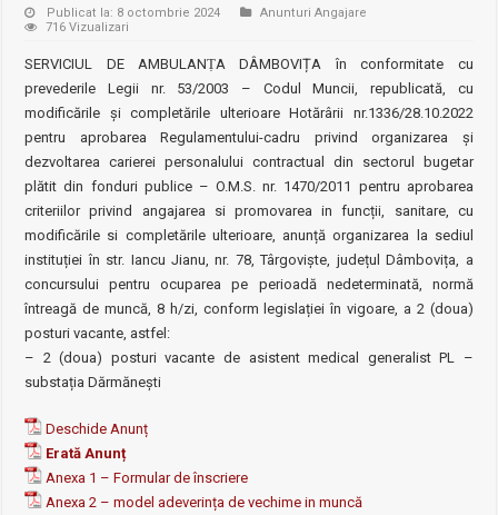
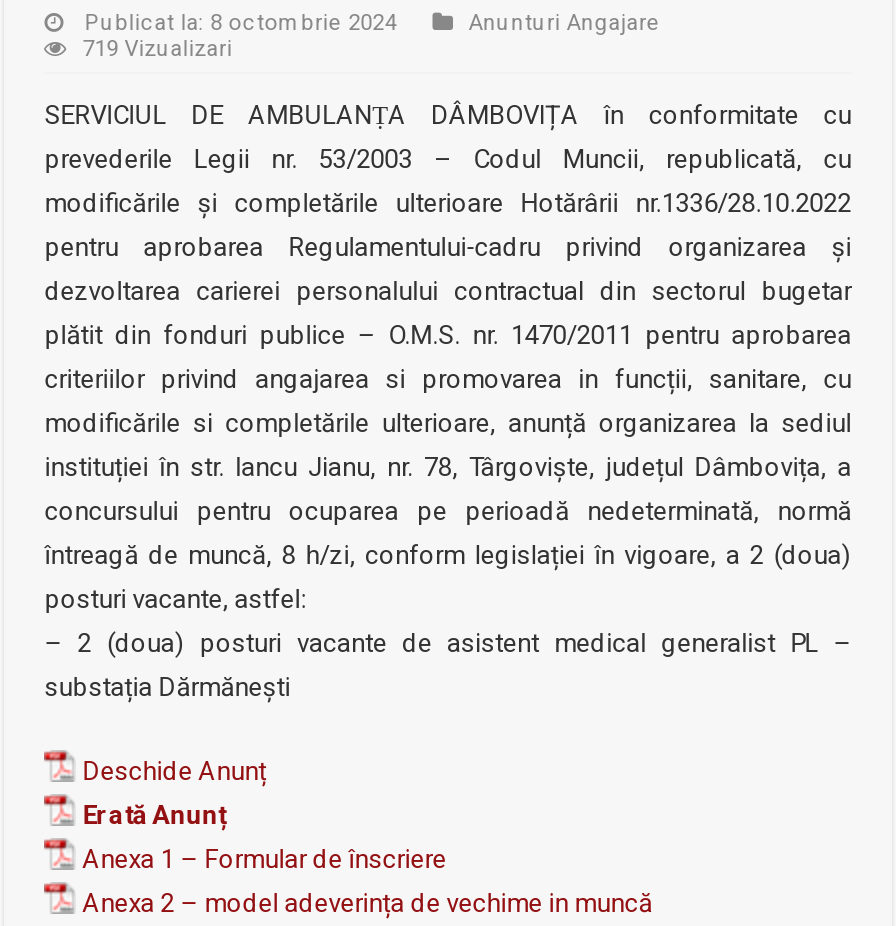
- 716 Vizualizari
+ 719 Vizualizari
